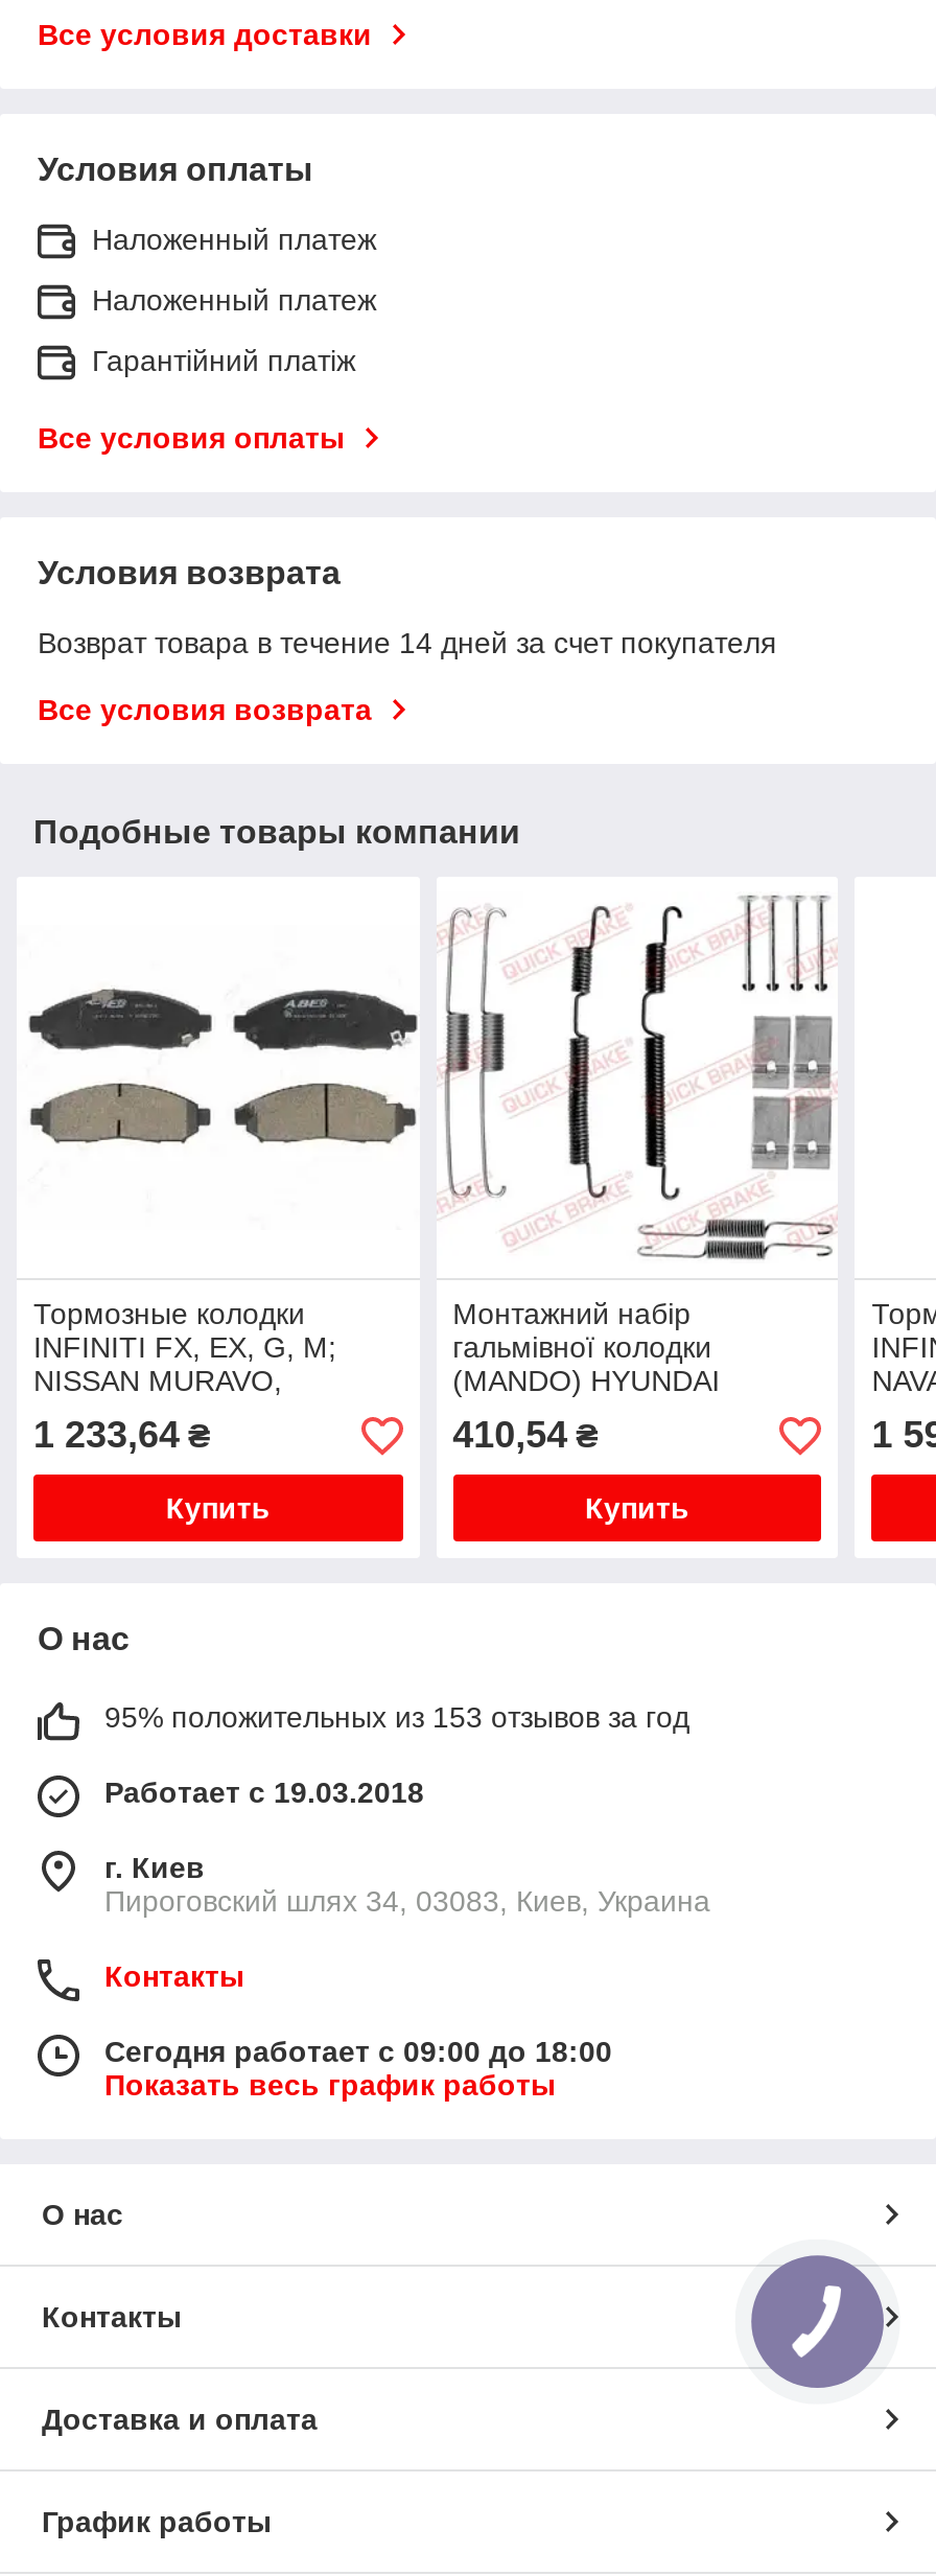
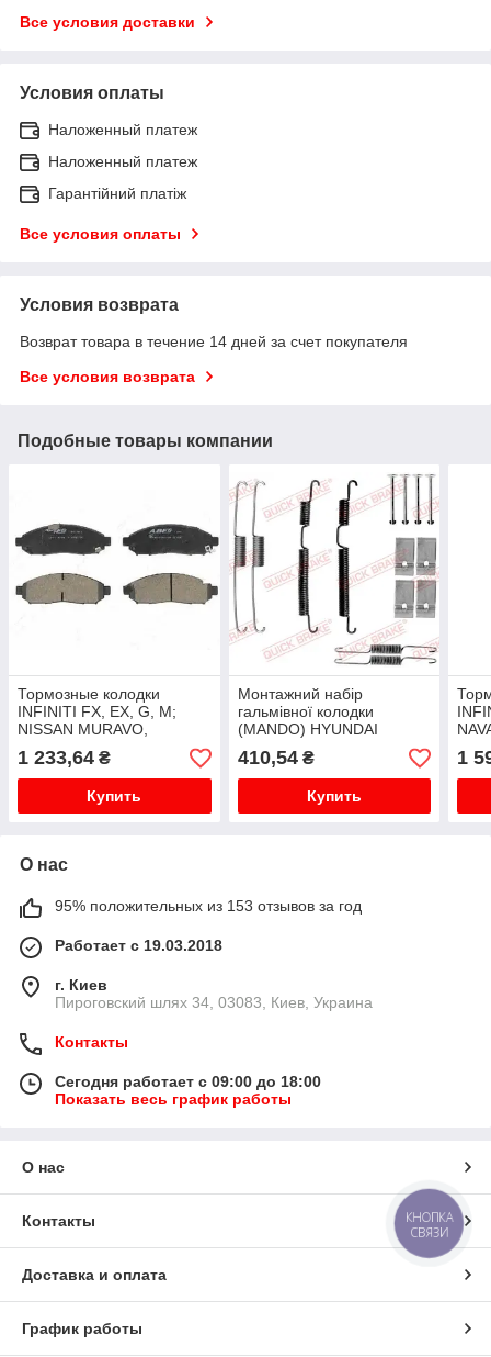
+ КНОПКА
+ СВЯЗИ
